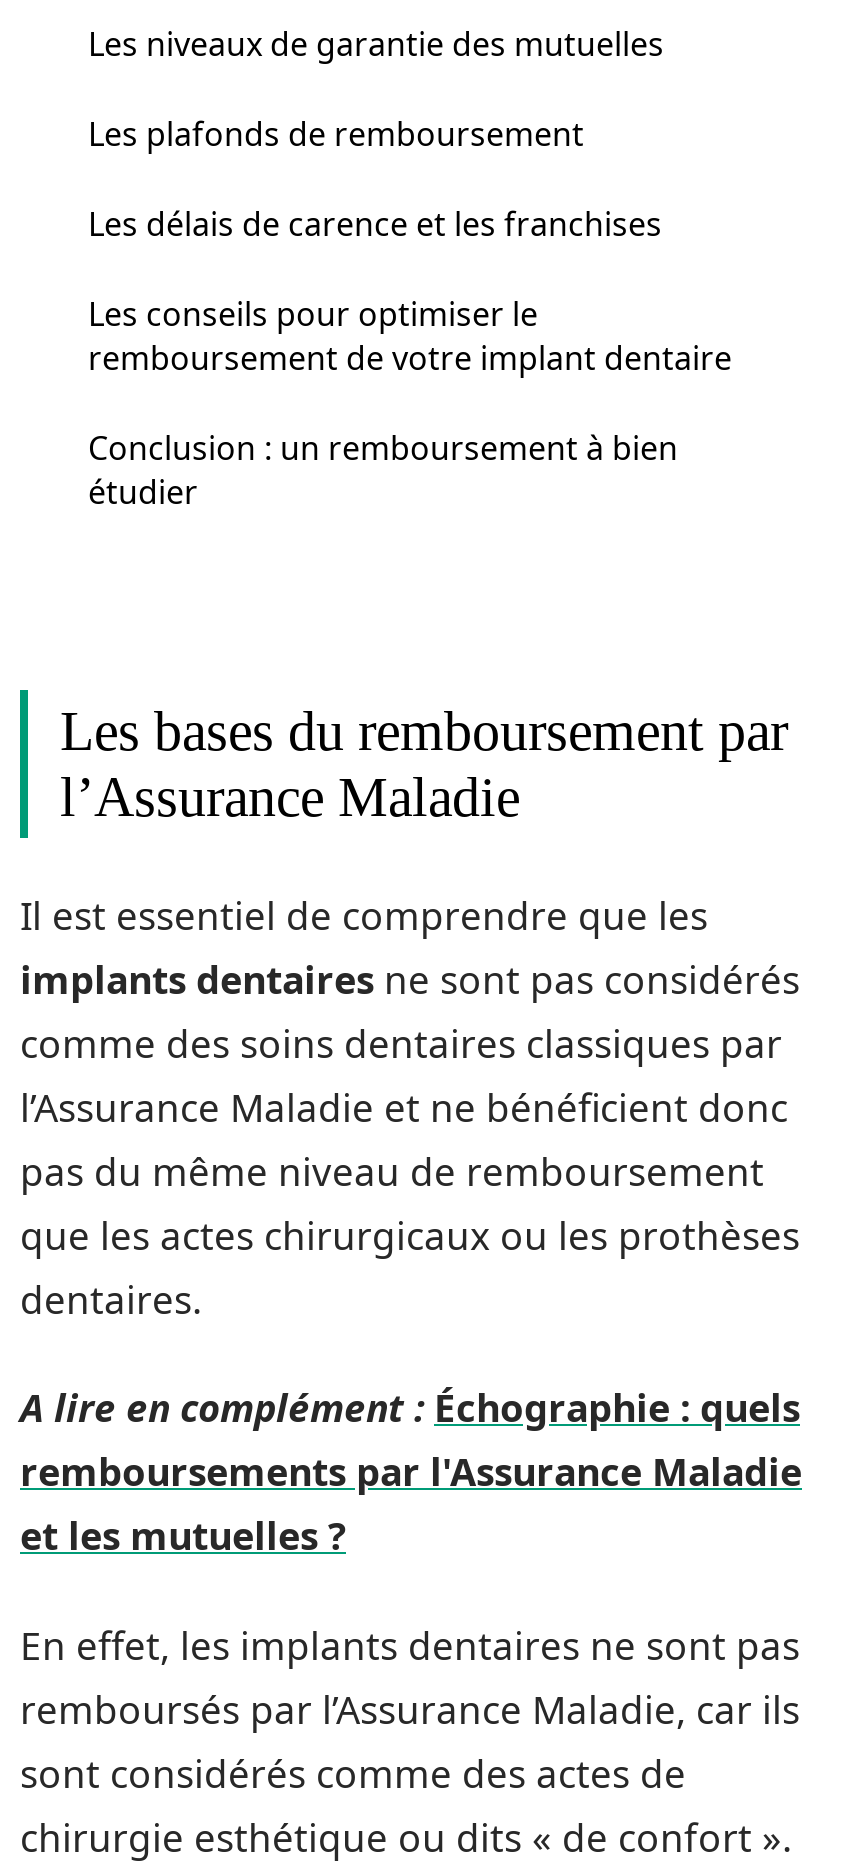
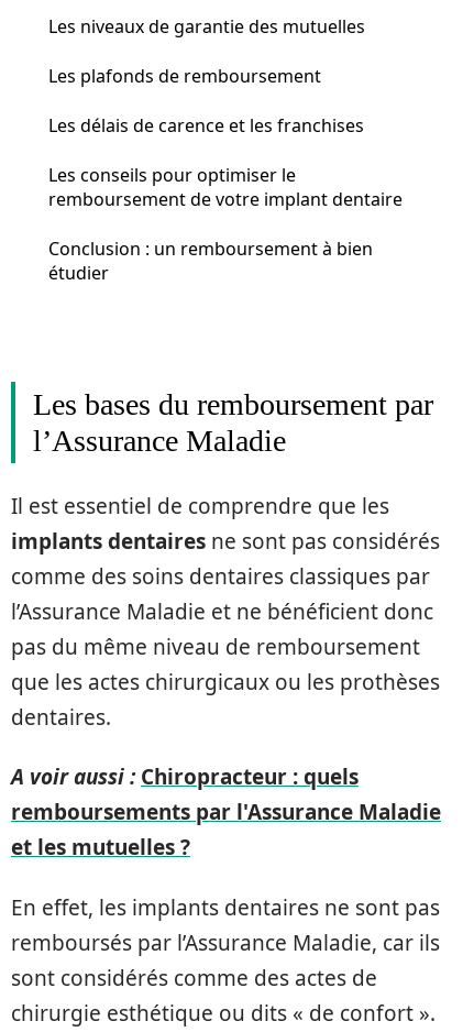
- A lire en complément : Échographie : quels
+ A voir aussi : Chiropracteur : quels
